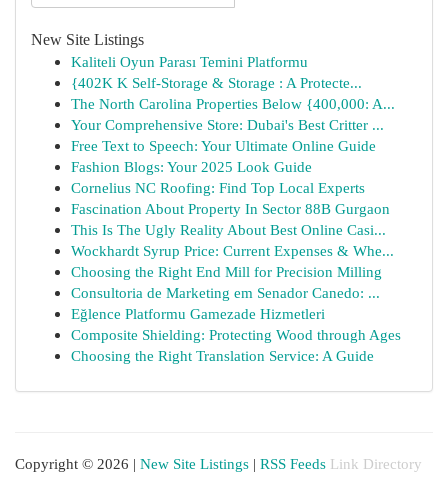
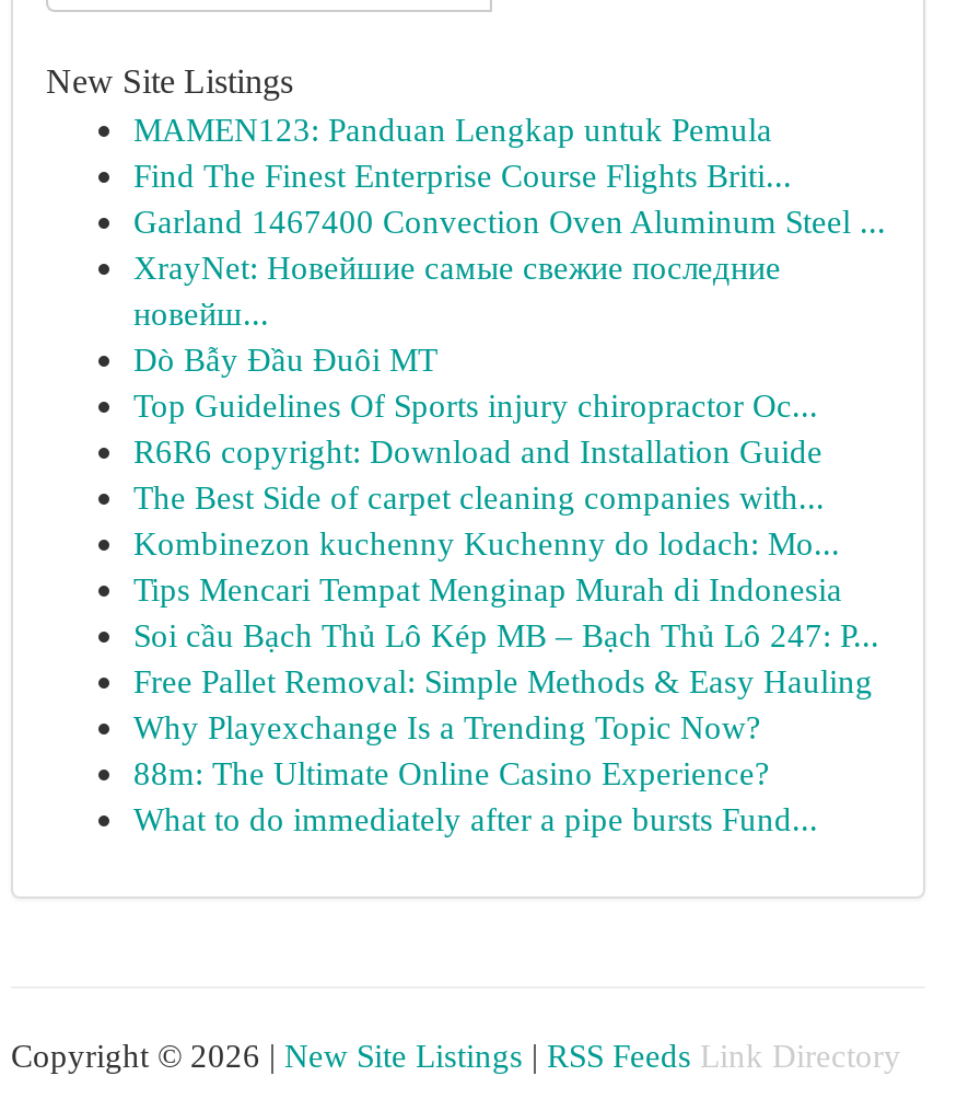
- Kaliteli Oyun Parası Temini Platformu
- {402K K Self-Storage & Storage : A Protecte...
- The North Carolina Properties Below {400,000: A...
- Your Comprehensive Store: Dubai's Best Critter ...
- Free Text to Speech: Your Ultimate Online Guide
- Fashion Blogs: Your 2025 Look Guide
- Cornelius NC Roofing: Find Top Local Experts
- Fascination About Property In Sector 88B Gurgaon
- This Is The Ugly Reality About Best Online Casi...
- Wockhardt Syrup Price: Current Expenses & Whe...
- Choosing the Right End Mill for Precision Milling
- Consultoria de Marketing em Senador Canedo: ...
- Eğlence Platformu Gamezade Hizmetleri
- Composite Shielding: Protecting Wood through Ages
- Choosing the Right Translation Service: A Guide
+ MAMEN123: Panduan Lengkap untuk Pemula
+ Find The Finest Enterprise Course Flights Briti...
+ Garland 1467400 Convection Oven Aluminum Steel ...
+ XrayNet: Новейшие самые свежие последние
+ новейш...
+ Dò Bẫy Đầu Đuôi MT
+ Top Guidelines Of Sports injury chiropractor Oc...
+ R6R6 copyright: Download and Installation Guide
+ The Best Side of carpet cleaning companies with...
+ Kombinezon kuchenny Kuchenny do lodach: Mo...
+ Tips Mencari Tempat Menginap Murah di Indonesia
+ Soi cầu Bạch Thủ Lô Kép MB – Bạch Thủ Lô 247: P...
+ Free Pallet Removal: Simple Methods & Easy Hauling
+ Why Playexchange Is a Trending Topic Now?
+ 88m: The Ultimate Online Casino Experience?
+ What to do immediately after a pipe bursts Fund...
